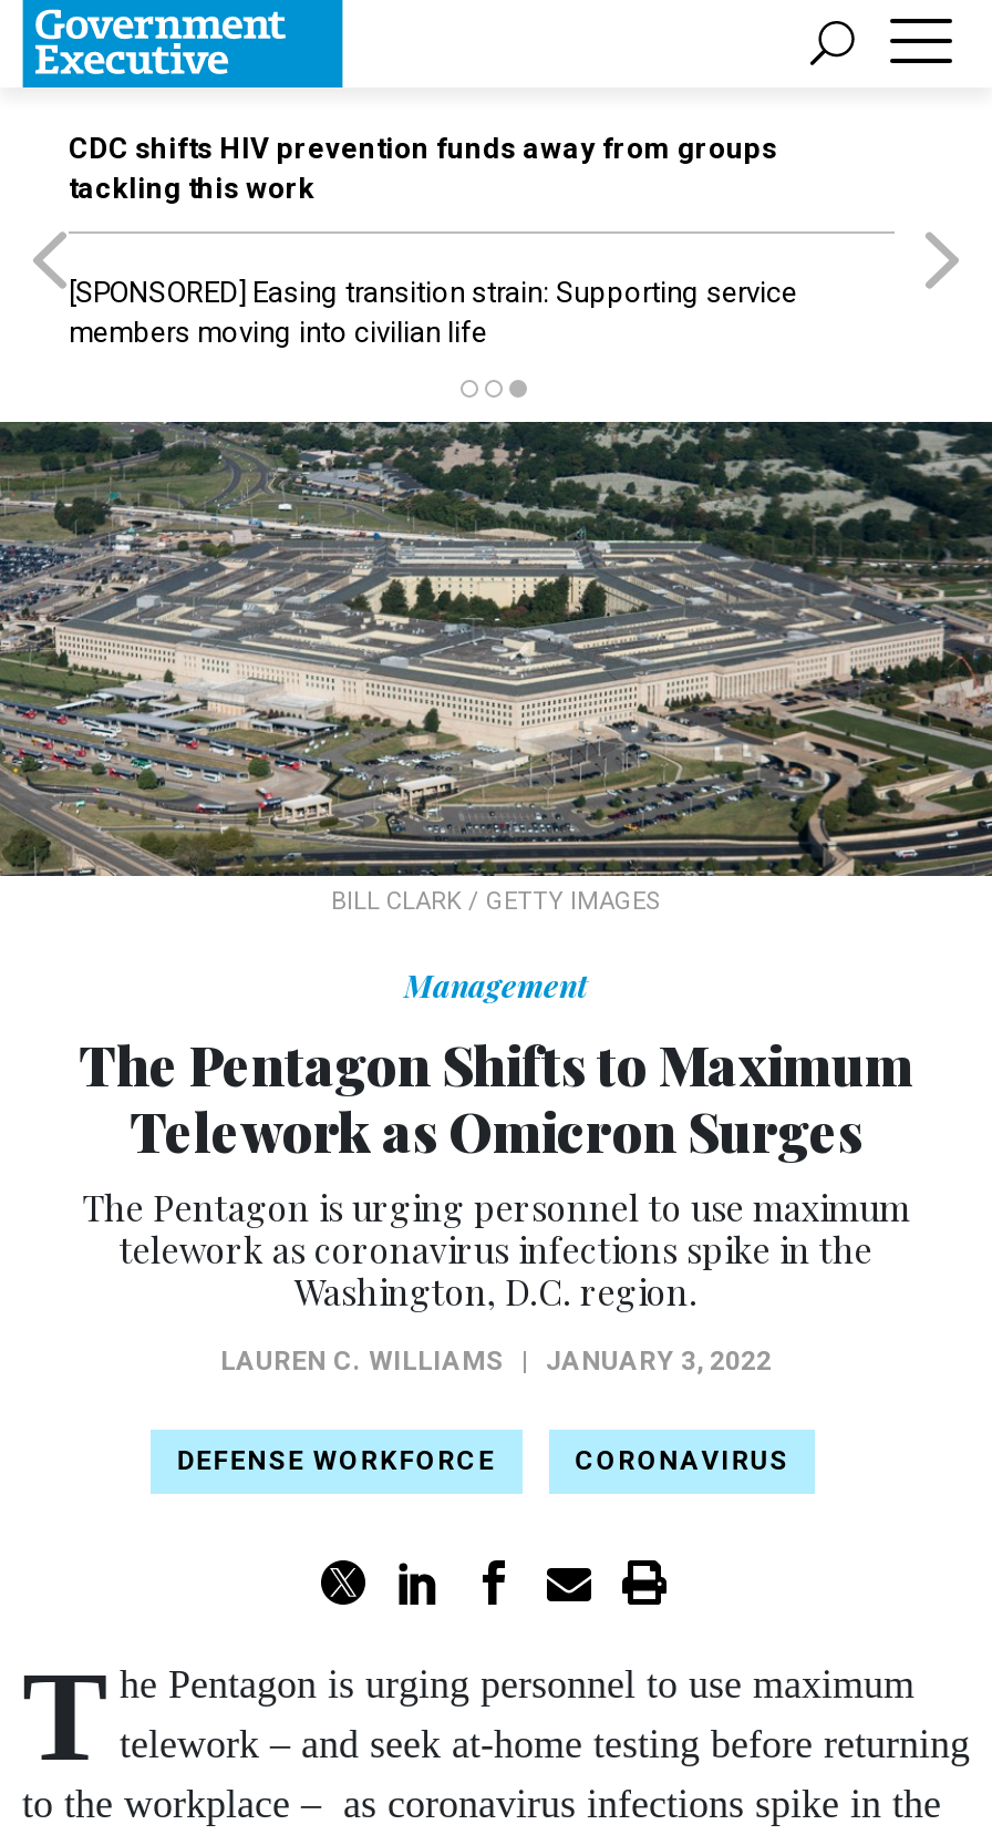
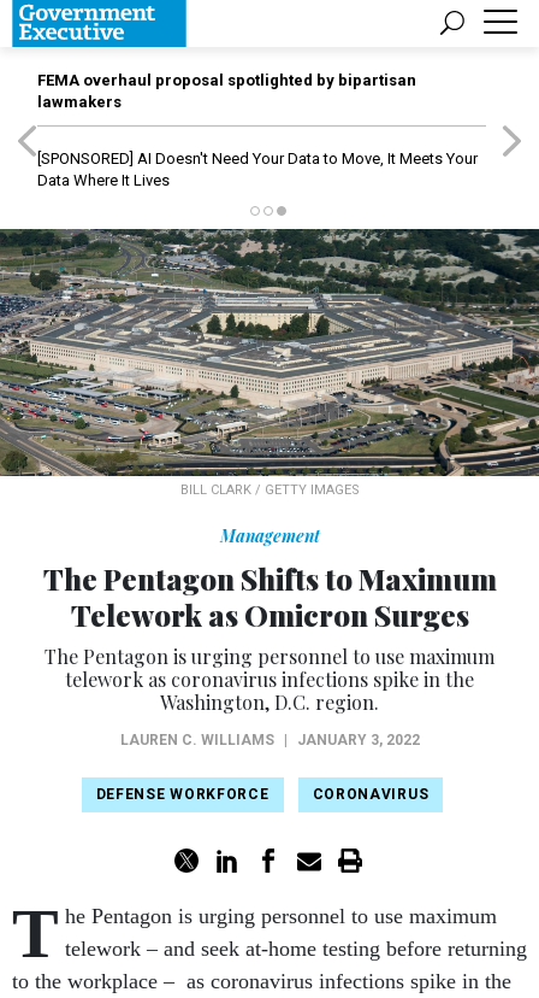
- CDC shifts HIV prevention funds away from groups
- tackling this work
+ FEMA overhaul proposal spotlighted by bipartisan
+ lawmakers

- [SPONSORED] Easing transition strain: Supporting service
- members moving into civilian life
+ [SPONSORED] AI Doesn't Need Your Data to Move, It Meets Your
+ Data Where It Lives
